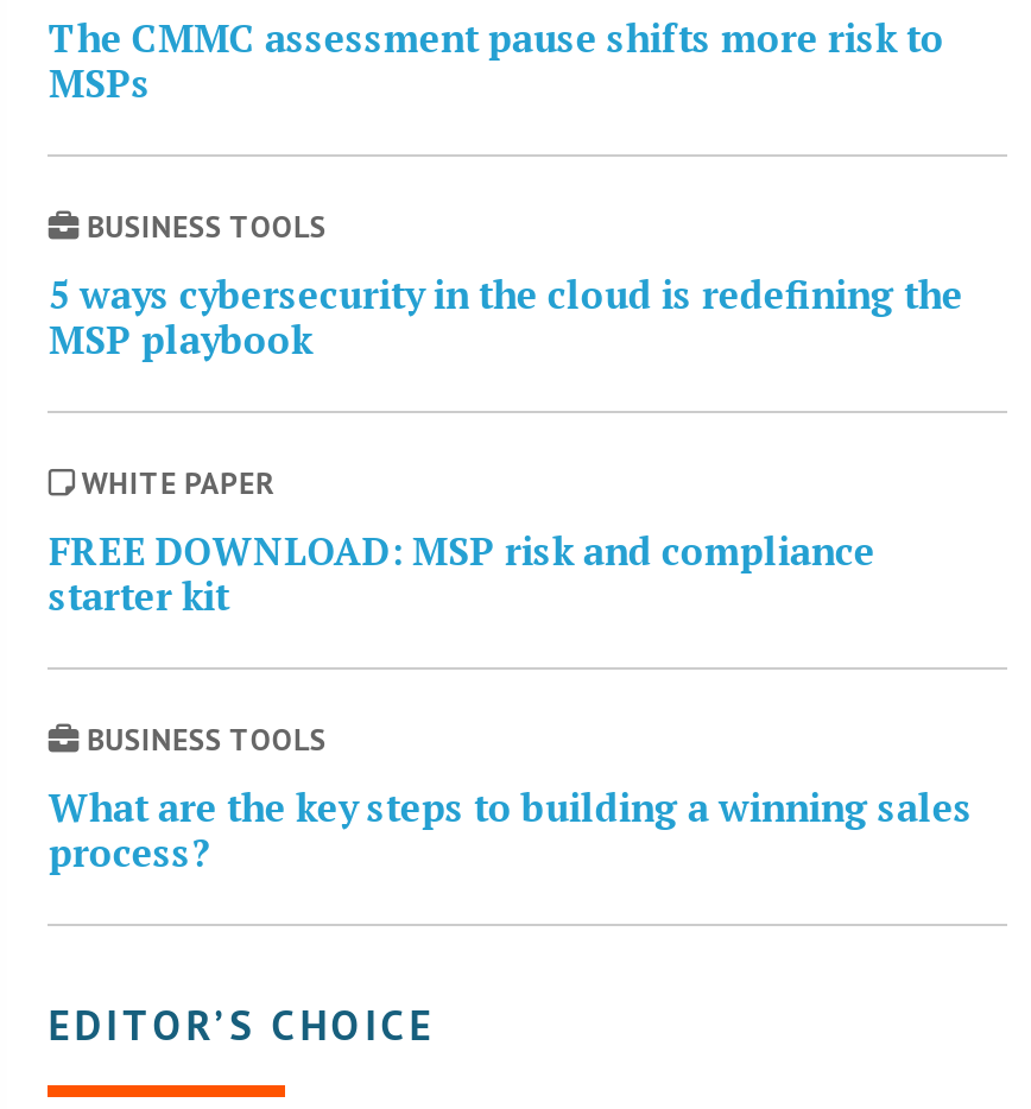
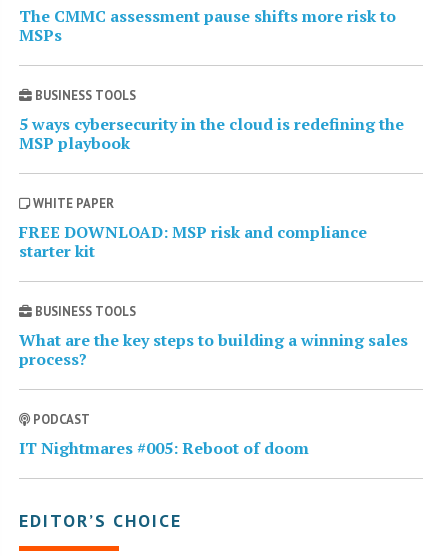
+ PODCAST
+ IT Nightmares #005: Reboot of doom
